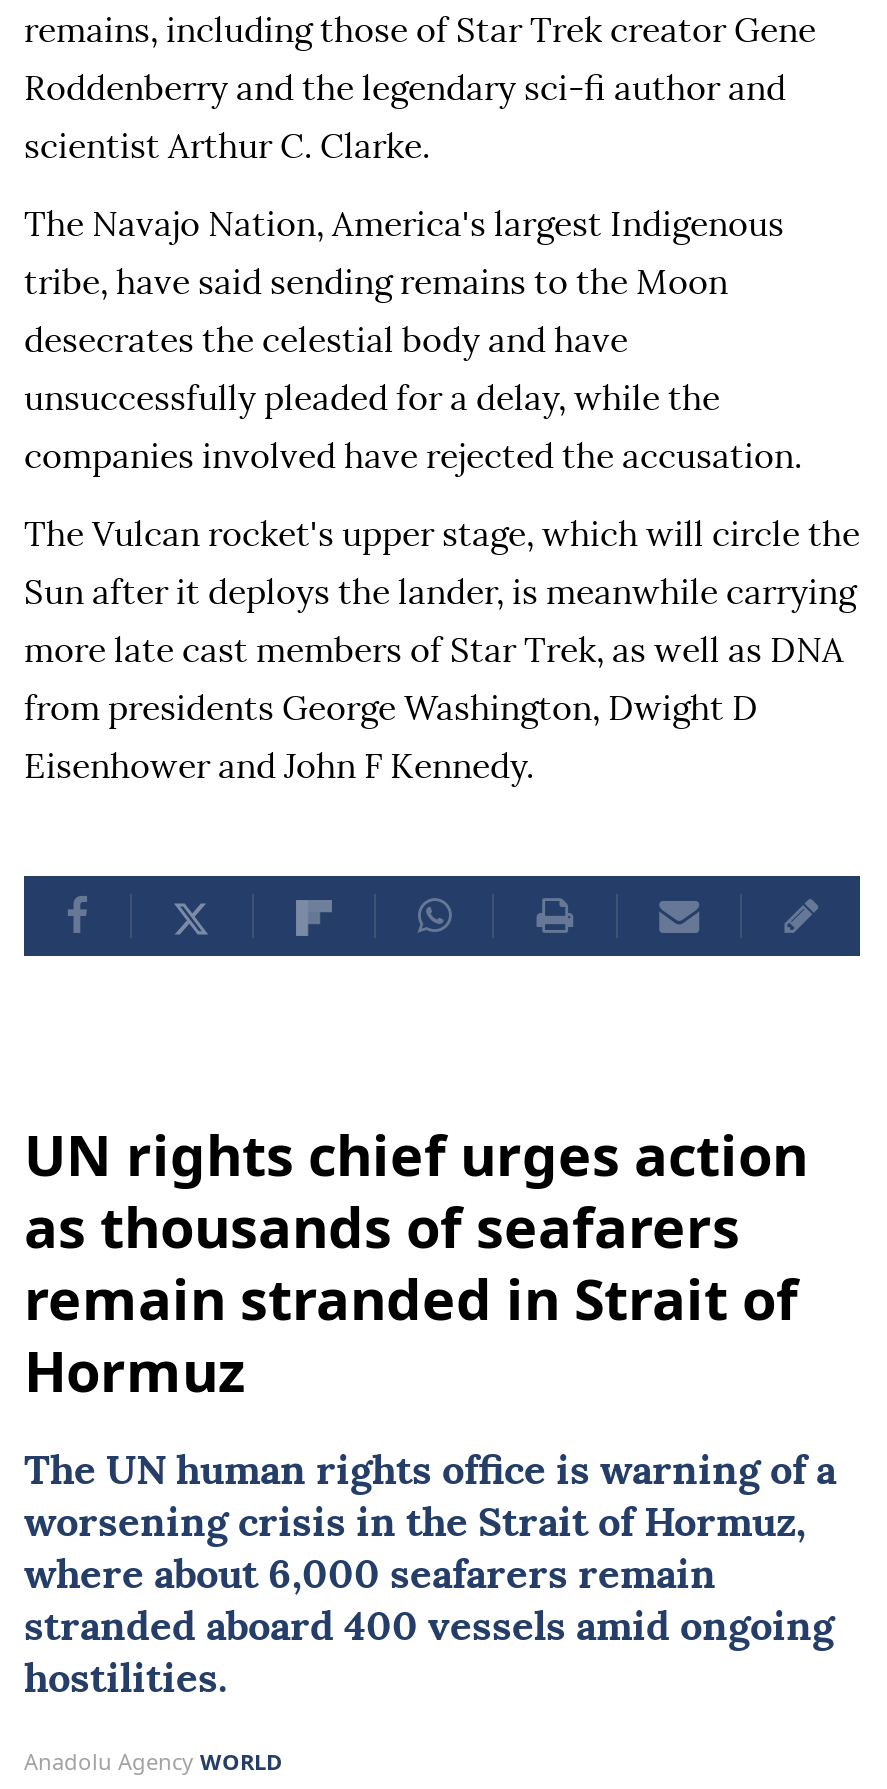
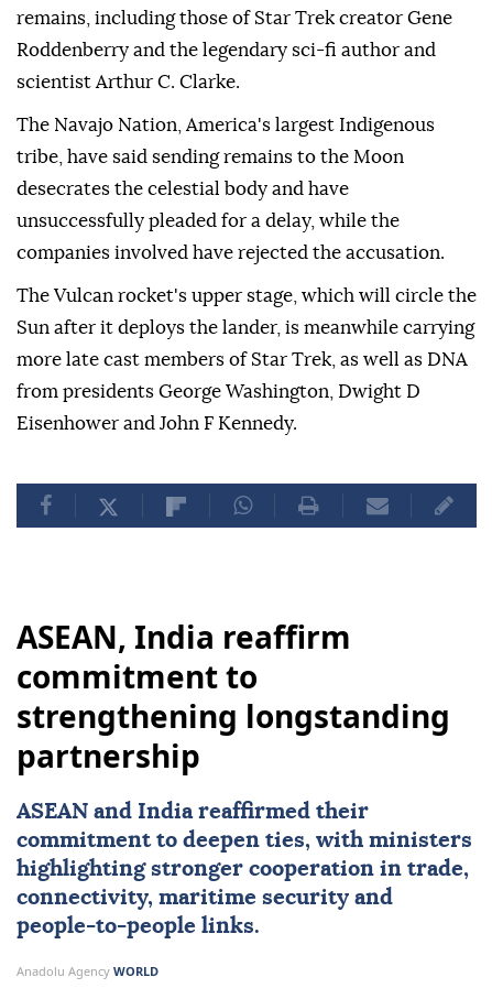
- UN rights chief urges action
- as thousands of seafarers
- remain stranded in Strait of
- Hormuz
+ ASEAN, India reaffirm
+ commitment to
+ strengthening longstanding
+ partnership

- The UN human rights office is warning of a
- worsening crisis in the Strait of Hormuz,
- where about 6,000 seafarers remain
- stranded aboard 400 vessels amid ongoing
- hostilities.
+ ASEAN and India reaffirmed their
+ commitment to deepen ties, with ministers
+ highlighting stronger cooperation in trade,
+ connectivity, maritime security and
+ people-to-people links.
